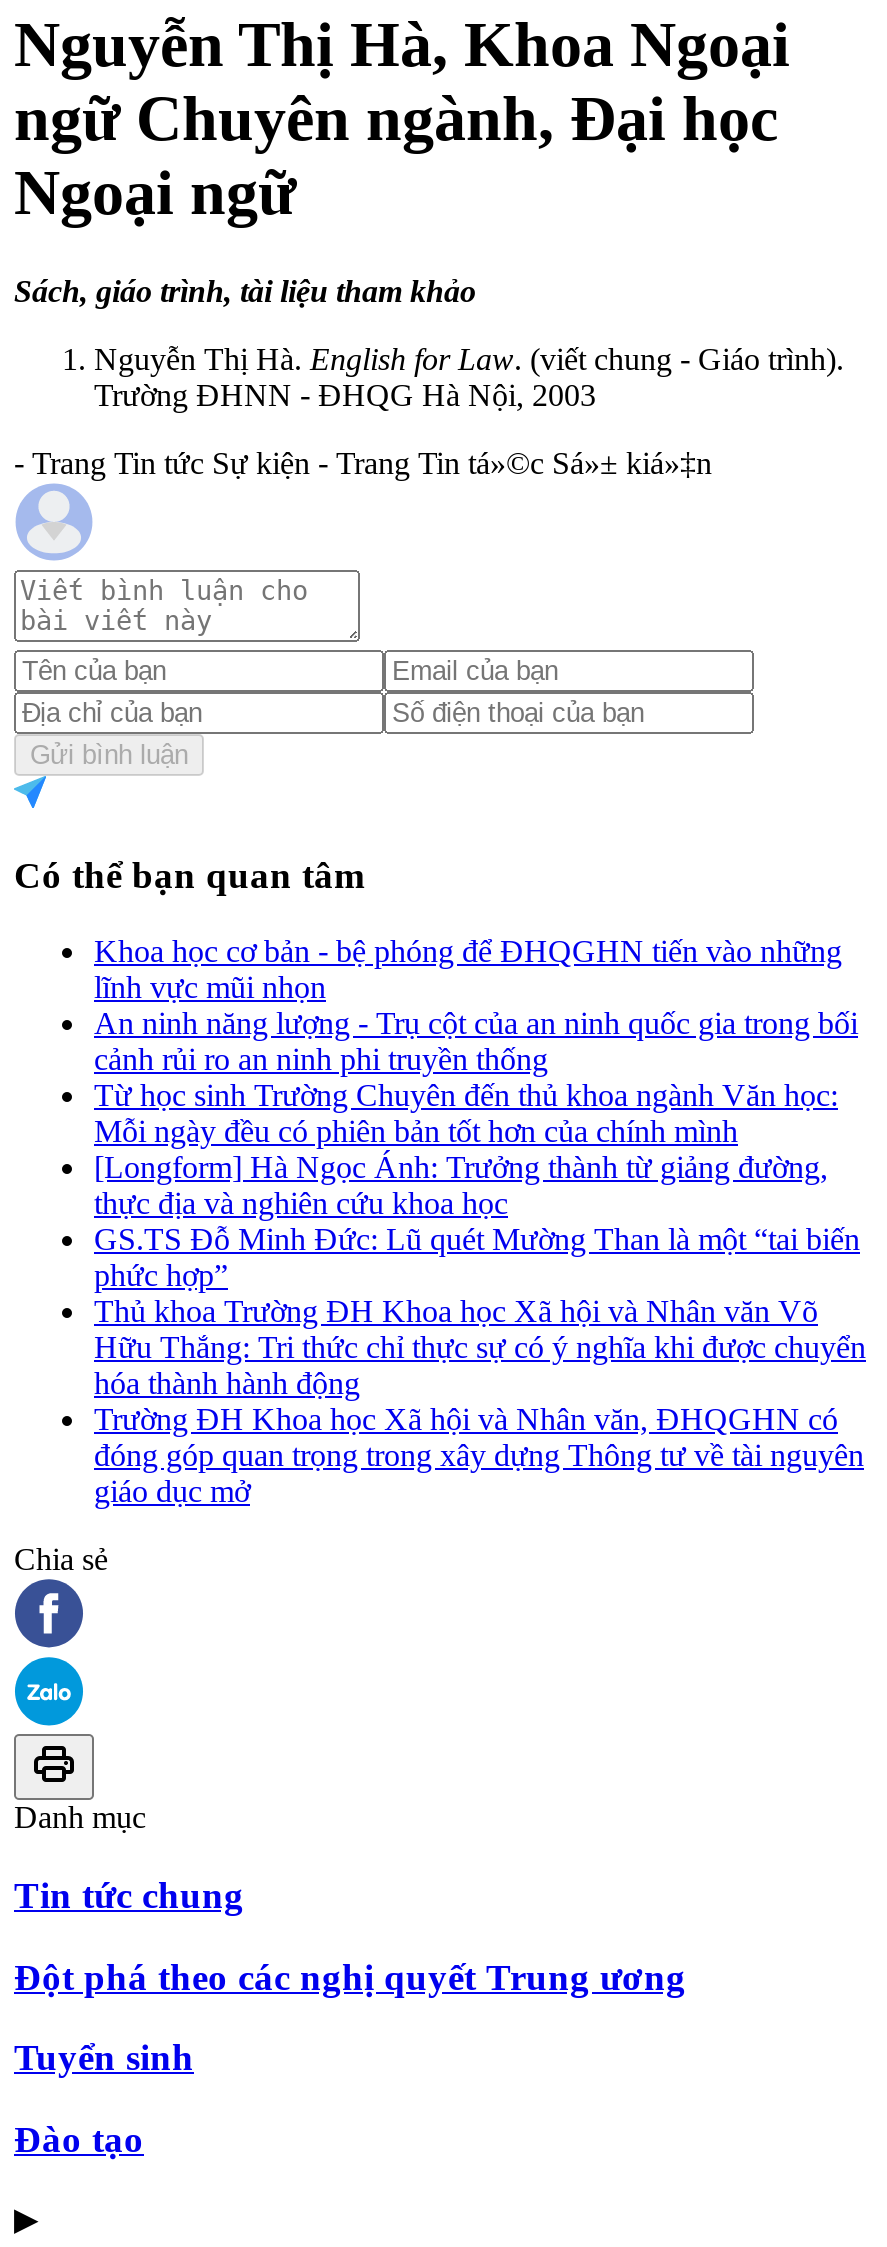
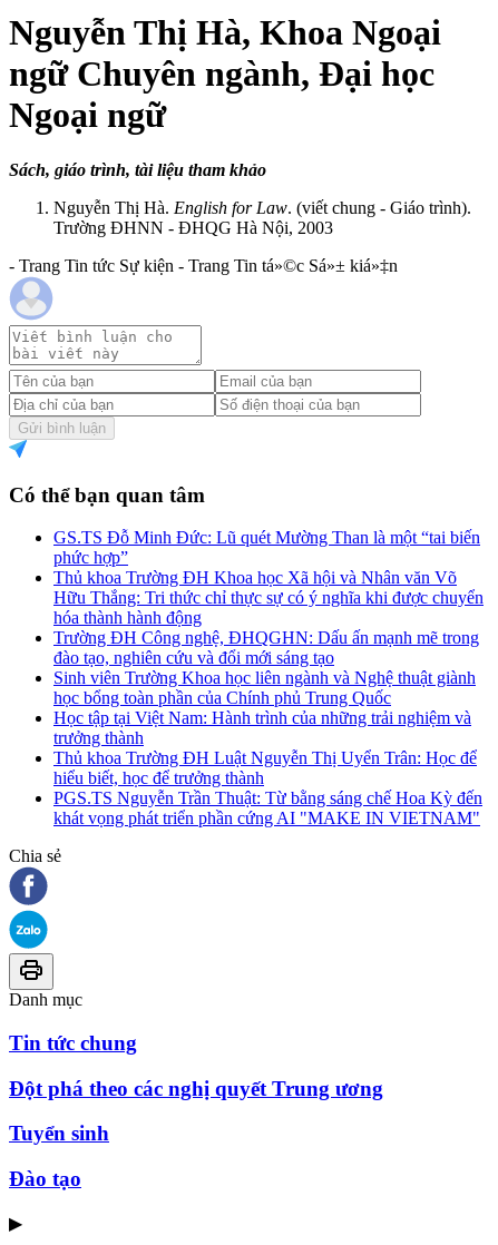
- Khoa học cơ bản - bệ phóng để ĐHQGHN tiến vào những
- lĩnh vực mũi nhọn
- An ninh năng lượng - Trụ cột của an ninh quốc gia trong bối
- cảnh rủi ro an ninh phi truyền thống
- Từ học sinh Trường Chuyên đến thủ khoa ngành Văn học:
- Mỗi ngày đều có phiên bản tốt hơn của chính mình
- [Longform] Hà Ngọc Ánh: Trưởng thành từ giảng đường,
- thực địa và nghiên cứu khoa học

moved up: GS.TS Đỗ Minh Đức: Lũ quét Mường Than là một “tai biến | phức hợp” | Thủ khoa Trường ĐH Khoa học Xã hội và Nhân văn Võ | Hữu Thắng: Tri thức chỉ thực sự có ý nghĩa khi được chuyển | hóa thành hành động

- Trường ĐH Khoa học Xã hội và Nhân văn, ĐHQGHN có
- đóng góp quan trọng trong xây dựng Thông tư về tài nguyên
- giáo dục mở
+ Trường ĐH Công nghệ, ĐHQGHN: Dấu ấn mạnh mẽ trong
+ đào tạo, nghiên cứu và đổi mới sáng tạo
+ Sinh viên Trường Khoa học liên ngành và Nghệ thuật giành
+ học bổng toàn phần của Chính phủ Trung Quốc
+ Học tập tại Việt Nam: Hành trình của những trải nghiệm và
+ trưởng thành
+ Thủ khoa Trường ĐH Luật Nguyễn Thị Uyển Trân: Học để
+ hiểu biết, học để trưởng thành
+ PGS.TS Nguyễn Trần Thuật: Từ bằng sáng chế Hoa Kỳ đến
+ khát vọng phát triển phần cứng AI "MAKE IN VIETNAM"
